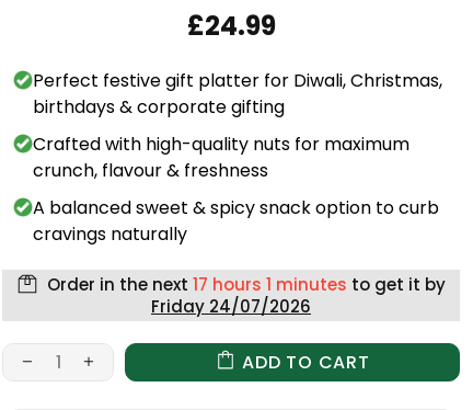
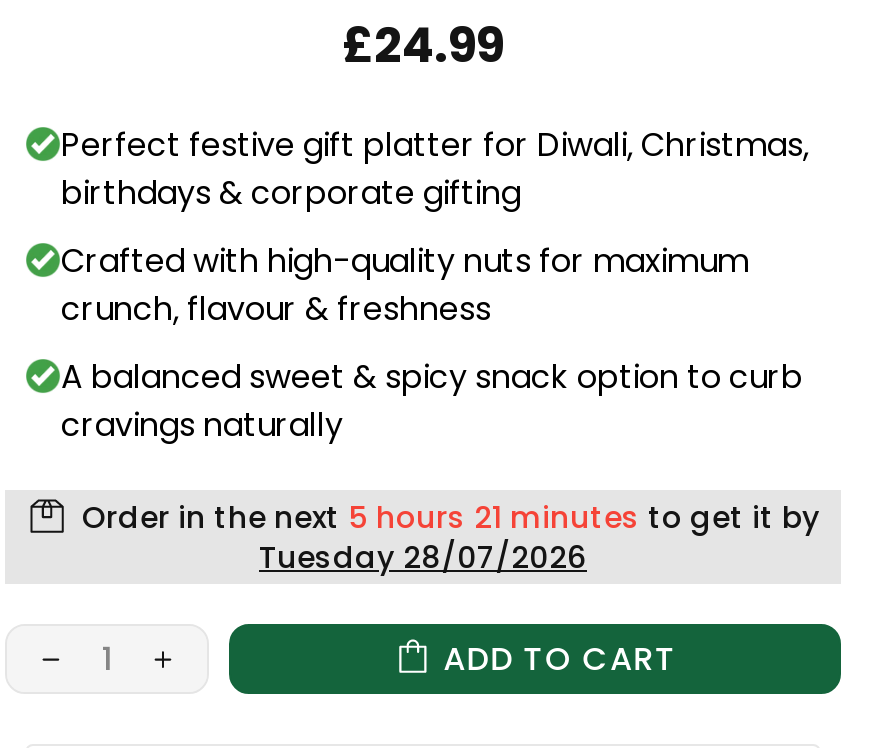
- Order in the next 17 hours 1 minutes to get it by
- Friday 24/07/2026
+ Order in the next 5 hours 21 minutes to get it by
+ Tuesday 28/07/2026
